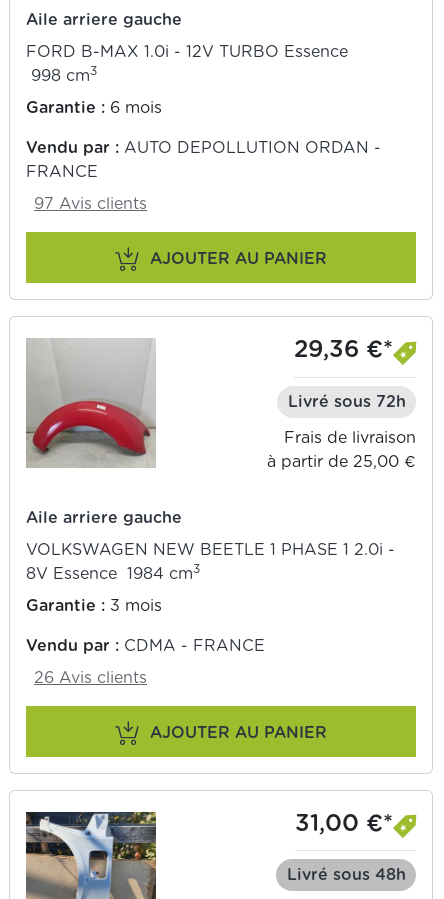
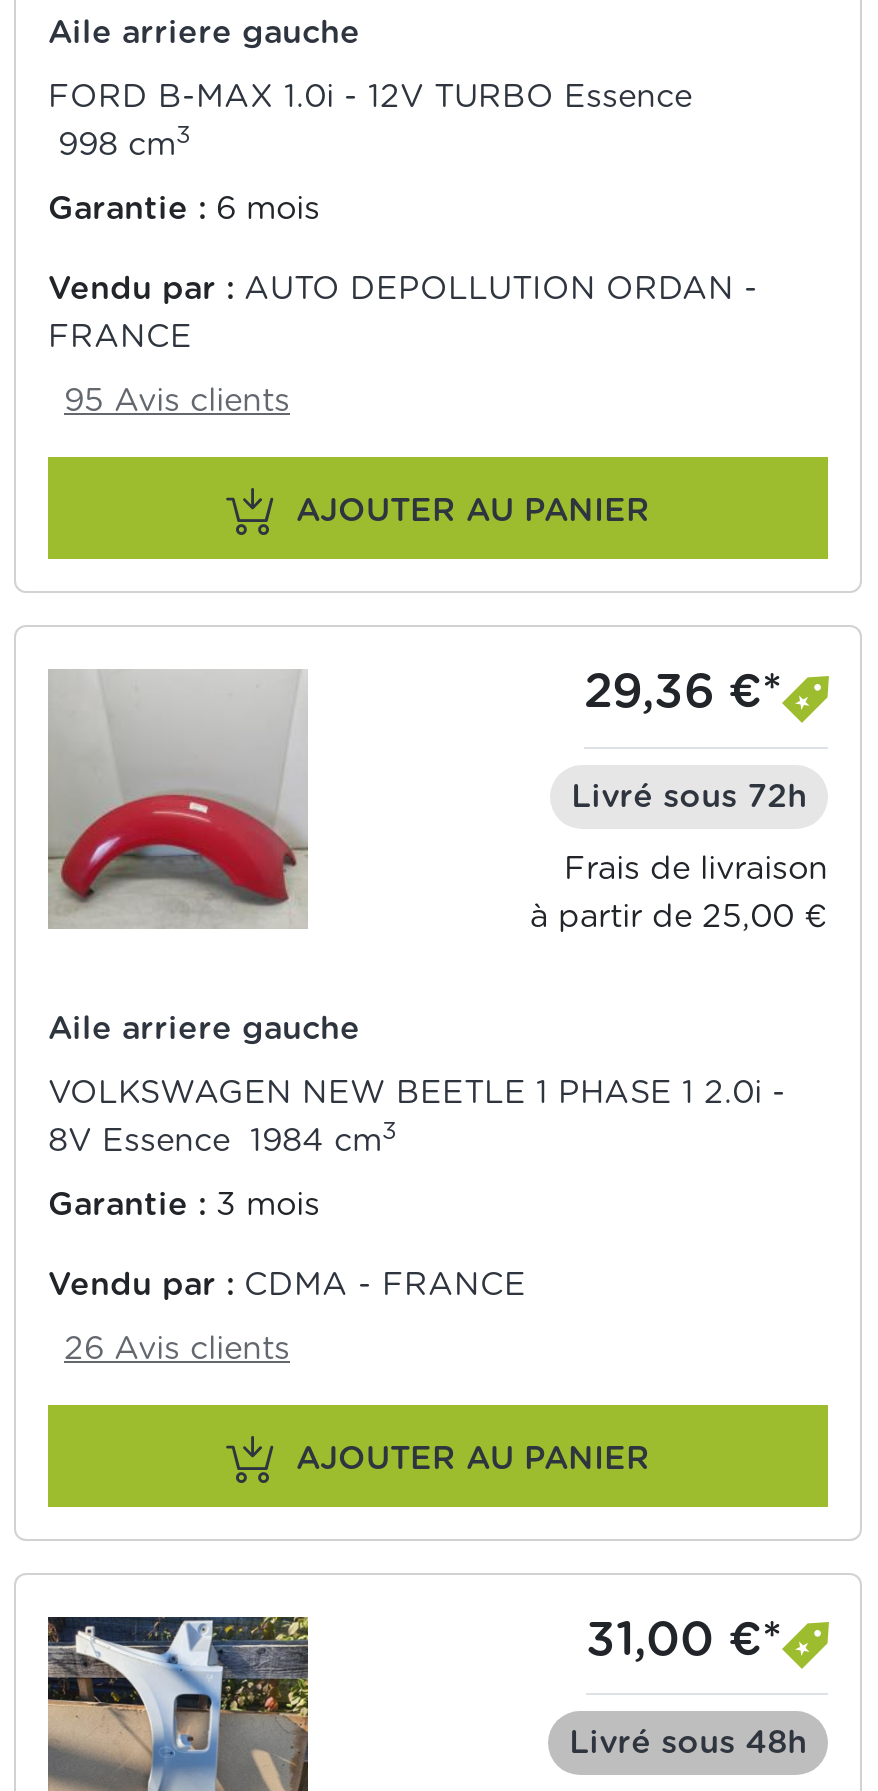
- 97 Avis clients
+ 95 Avis clients
